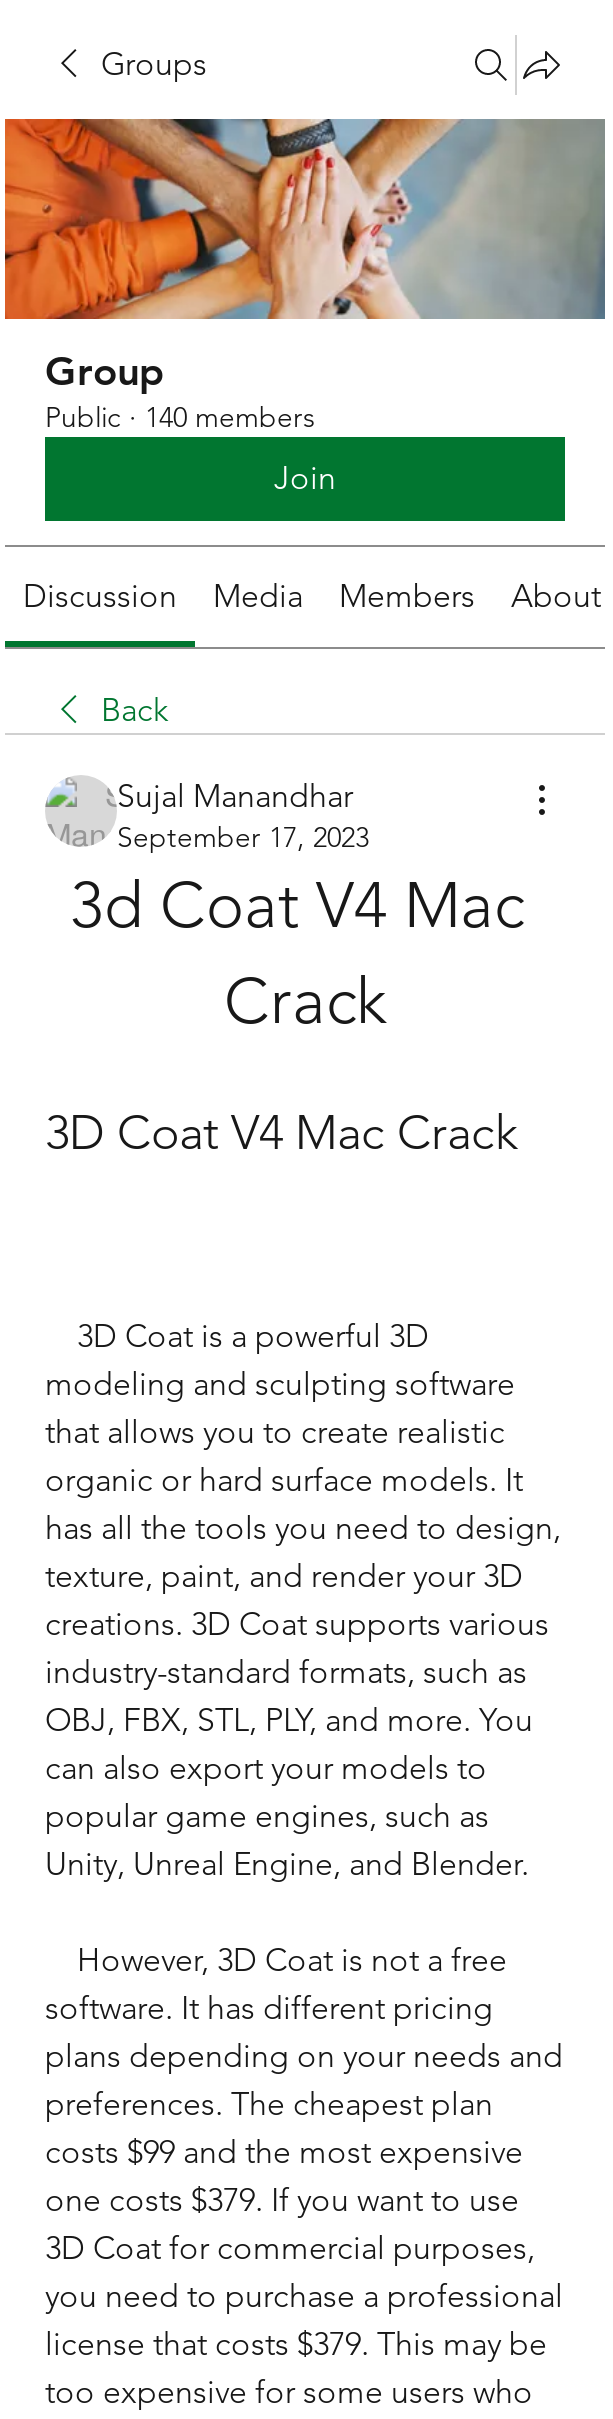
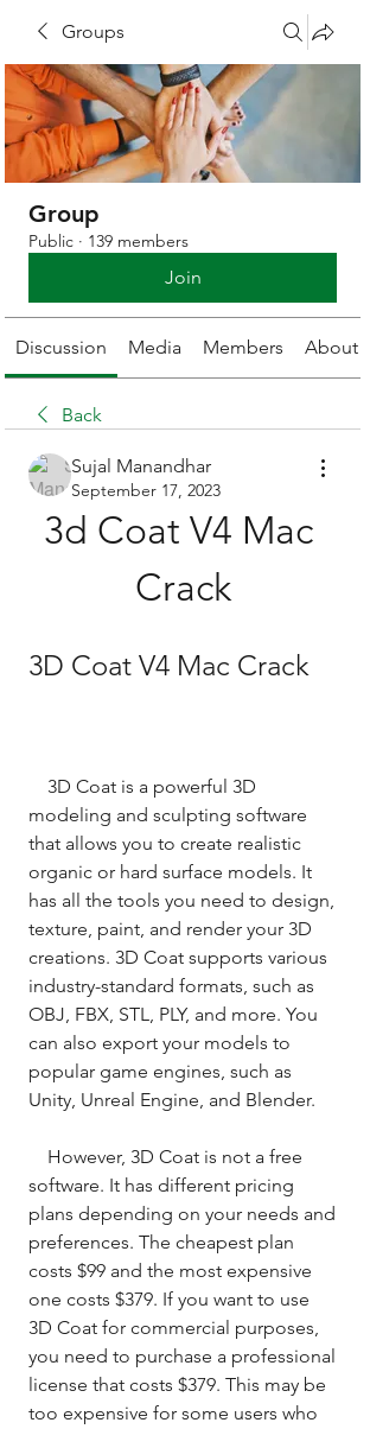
- Public · 140 members
+ Public · 139 members
